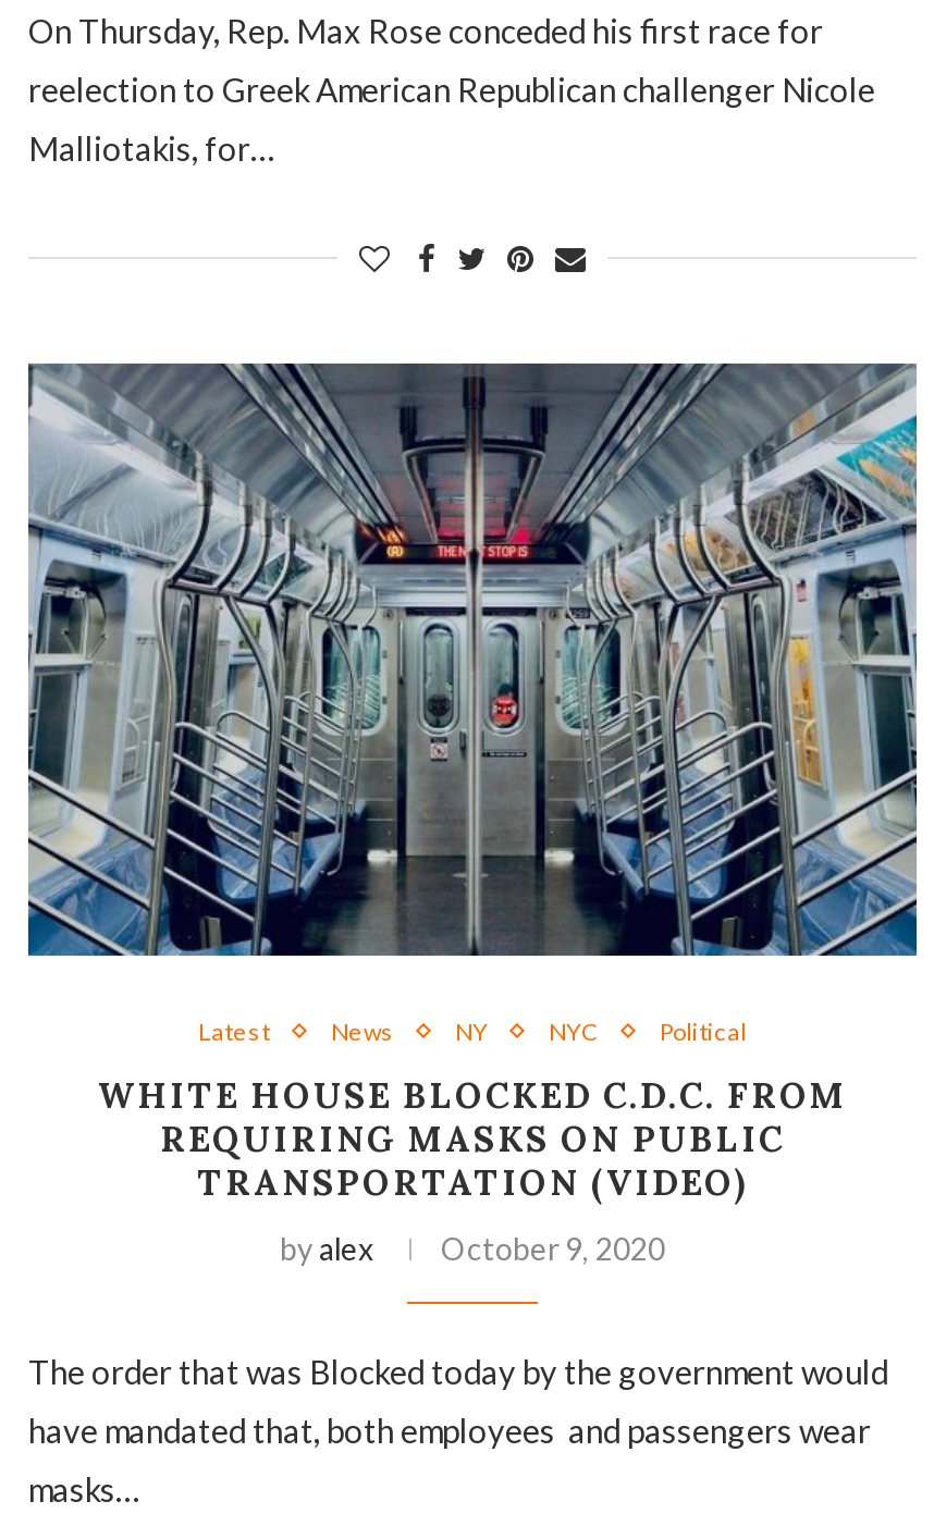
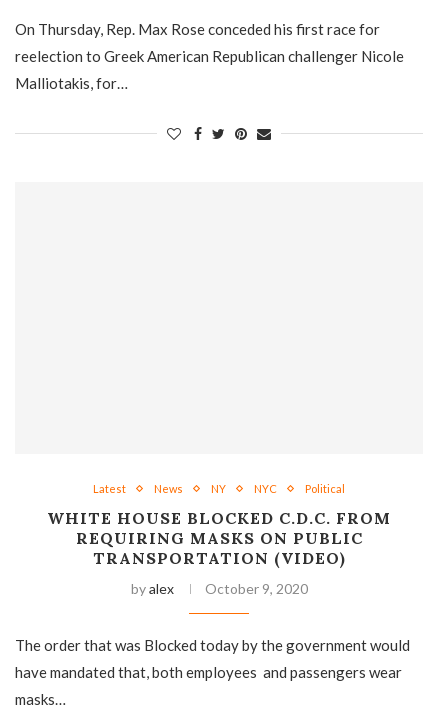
- [image]
